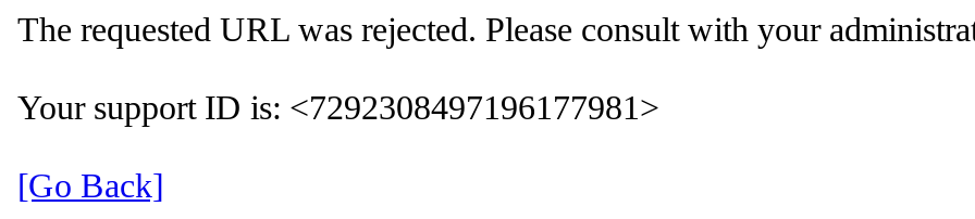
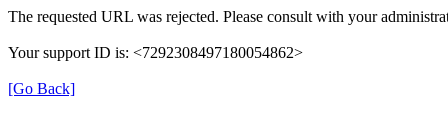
- Your support ID is: <7292308497196177981>
+ Your support ID is: <7292308497180054862>
